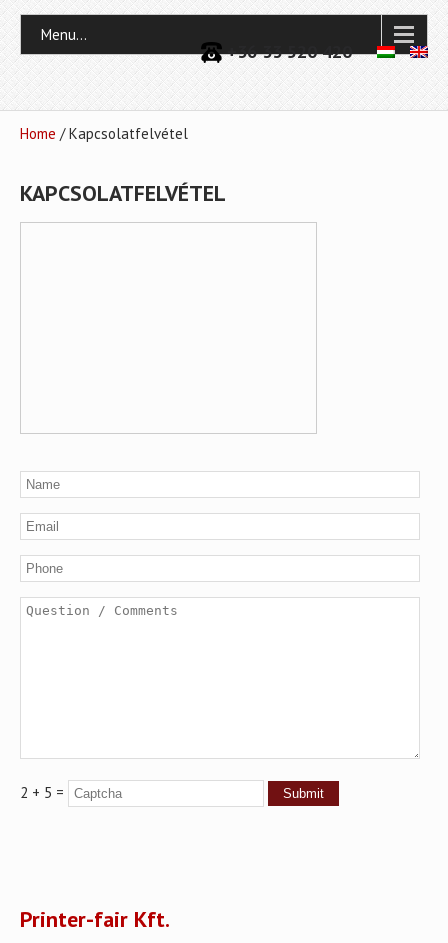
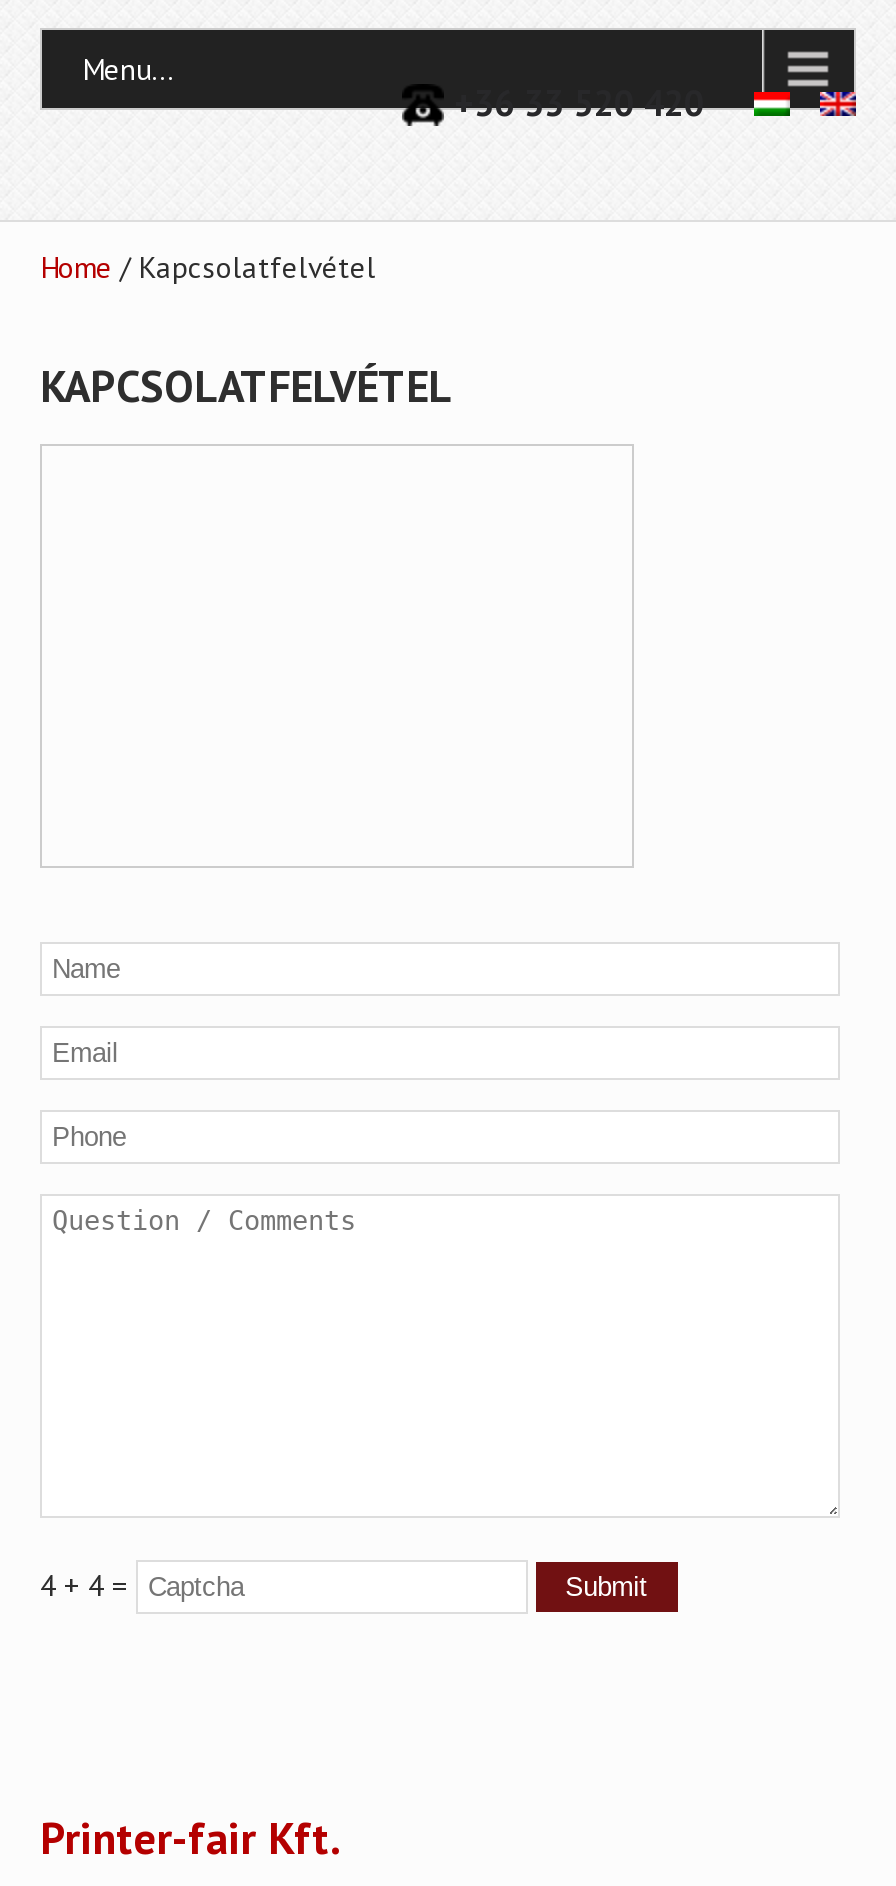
- 2 + 5 =
+ 4 + 4 =
